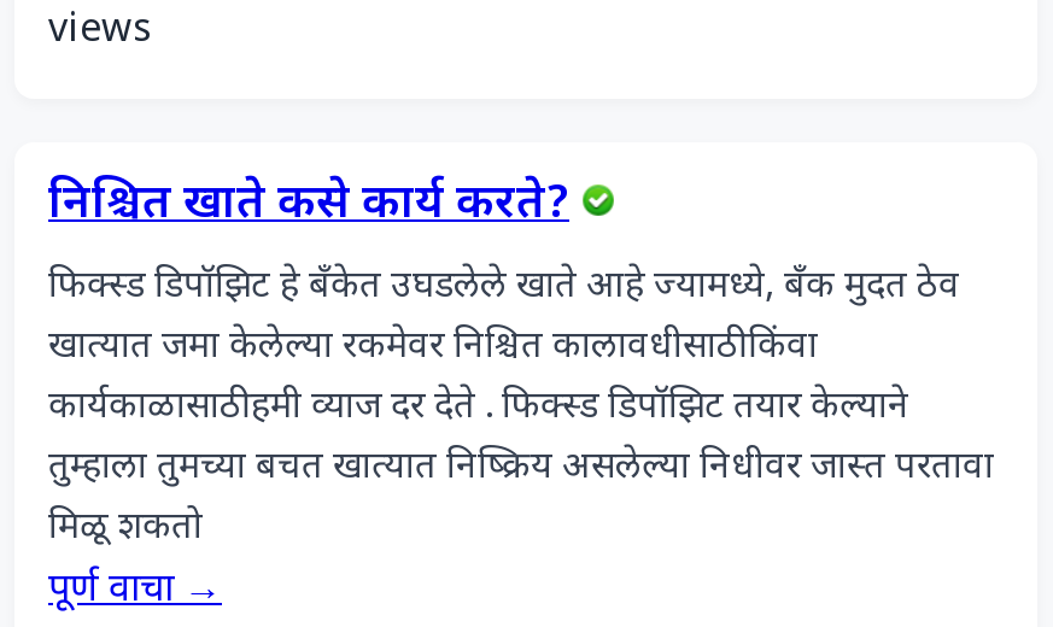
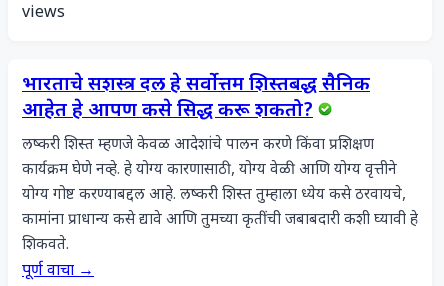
- निश्चित खाते कसे कार्य करते?
- फिक्स्ड डिपॉझिट हे बँकेत उघडलेले खाते आहे ज्यामध्ये, बँक मुदत ठेव
- खात्यात जमा केलेल्या रकमेवर निश्चित कालावधीसाठी किंवा
- कार्यकाळासाठी हमी व्याज दर देते . फिक्स्ड डिपॉझिट तयार केल्याने
- तुम्हाला तुमच्या बचत खात्यात निष्क्रिय असलेल्या निधीवर जास्त परतावा
- मिळू शकतो
+ भारताचे सशस्त्र दल हे सर्वोत्तम शिस्तबद्ध सैनिक
+ आहेत हे आपण कसे सिद्ध करू शकतो?
+ लष्करी शिस्त म्हणजे केवळ आदेशांचे पालन करणे किंवा प्रशिक्षण
+ कार्यक्रम घेणे नव्हे. हे योग्य कारणासाठी, योग्य वेळी आणि योग्य वृत्तीने
+ योग्य गोष्ट करण्याबद्दल आहे. लष्करी शिस्त तुम्हाला ध्येय कसे ठरवायचे,
+ कामांना प्राधान्य कसे द्यावे आणि तुमच्या कृतींची जबाबदारी कशी घ्यावी हे
+ शिकवते.
